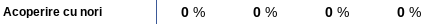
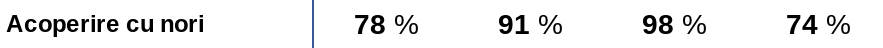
- 0%
+ 78%

- 0%
+ 91%

- 0%
+ 98%

- 0%
+ 74%
